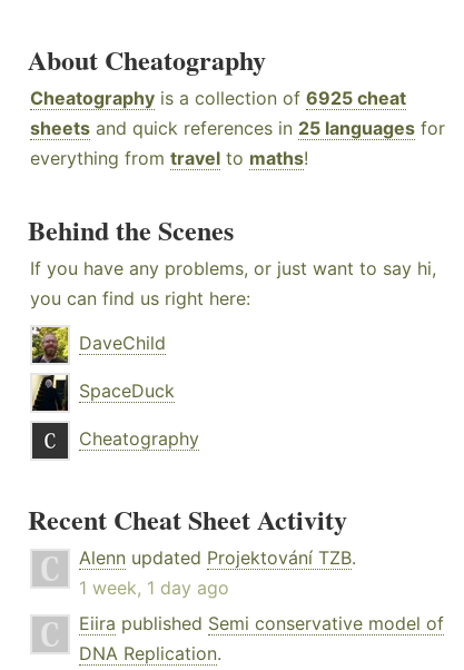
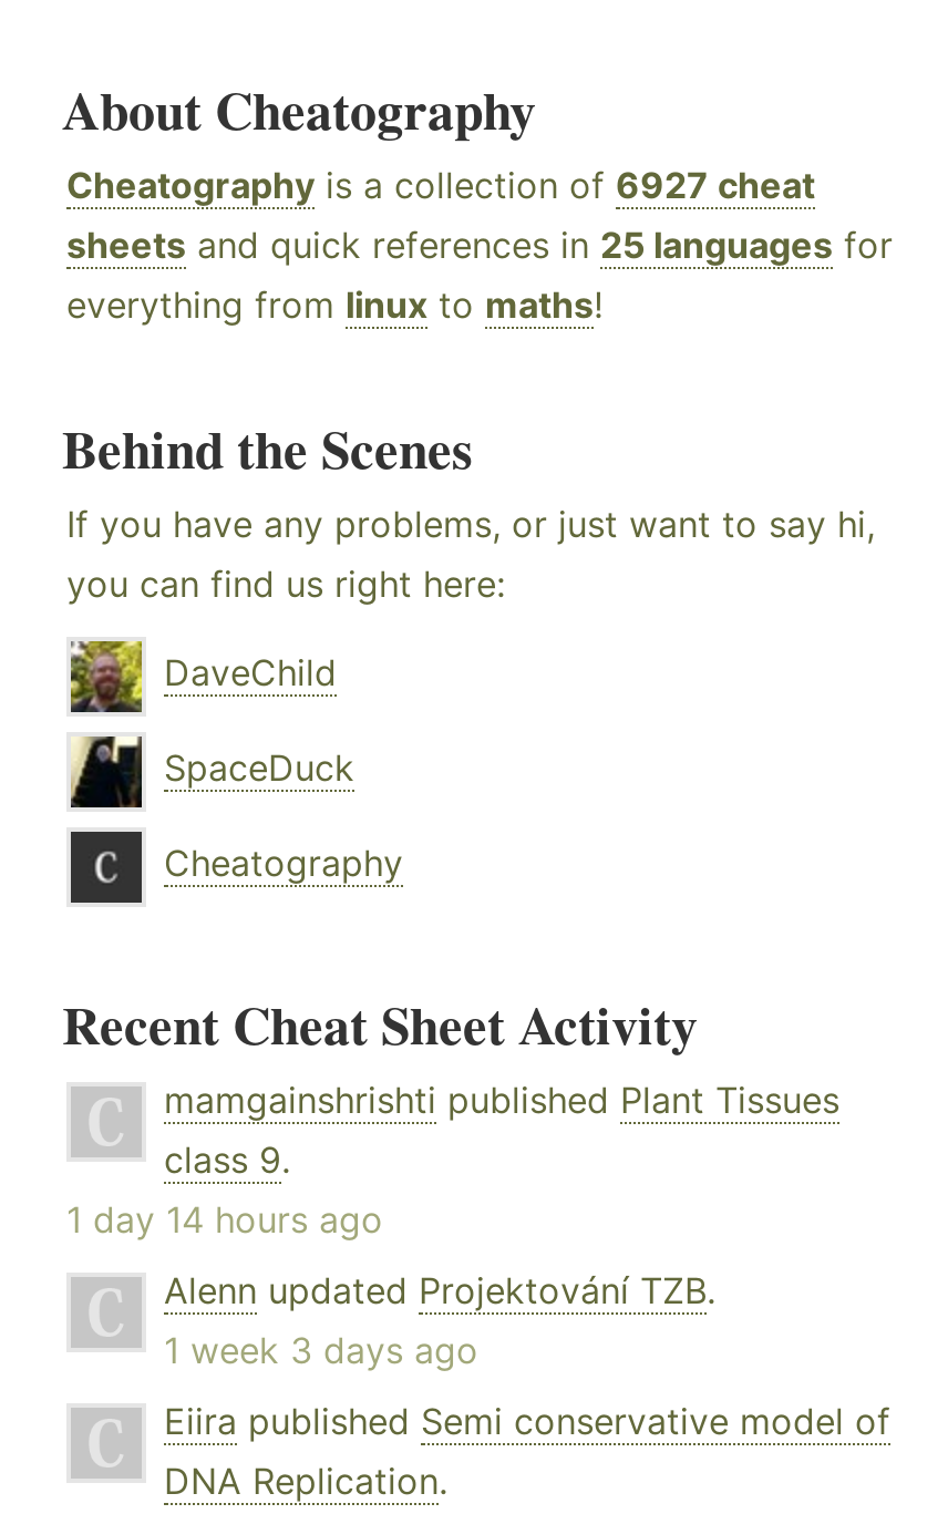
- Cheatography is a collection of 6925 cheat
+ Cheatography is a collection of 6927 cheat

- everything from travel to maths!
+ everything from linux to maths!

+ mamgainshrishti published Plant Tissues
+ class 9.
+ 1 day 14 hours ago

- 1 week, 1 day ago
+ 1 week 3 days ago
